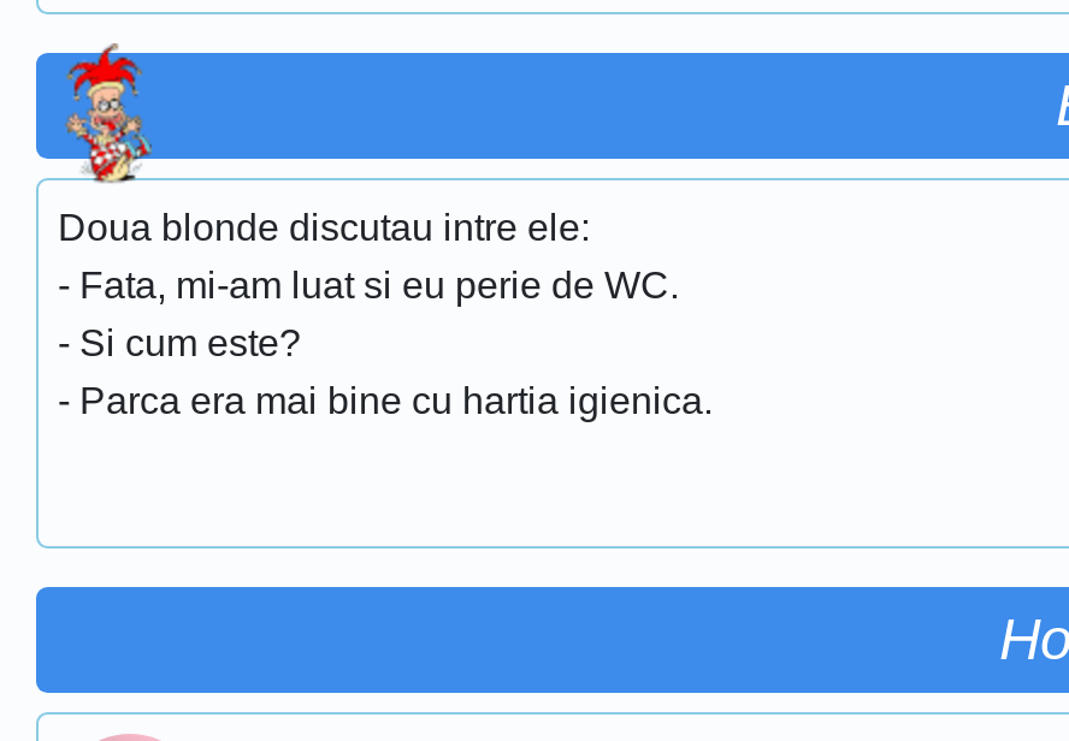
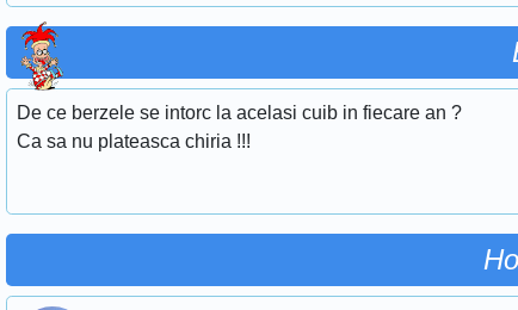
- Doua blonde discutau intre ele:
- - Fata, mi-am luat si eu perie de WC.
- - Si cum este?
- - Parca era mai bine cu hartia igienica.
+ De ce berzele se intorc la acelasi cuib in fiecare an ?
+ Ca sa nu plateasca chiria !!!
